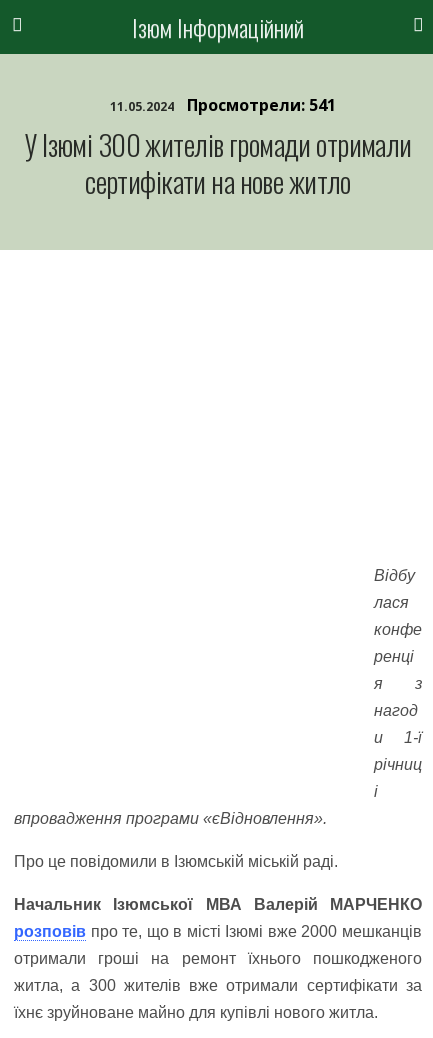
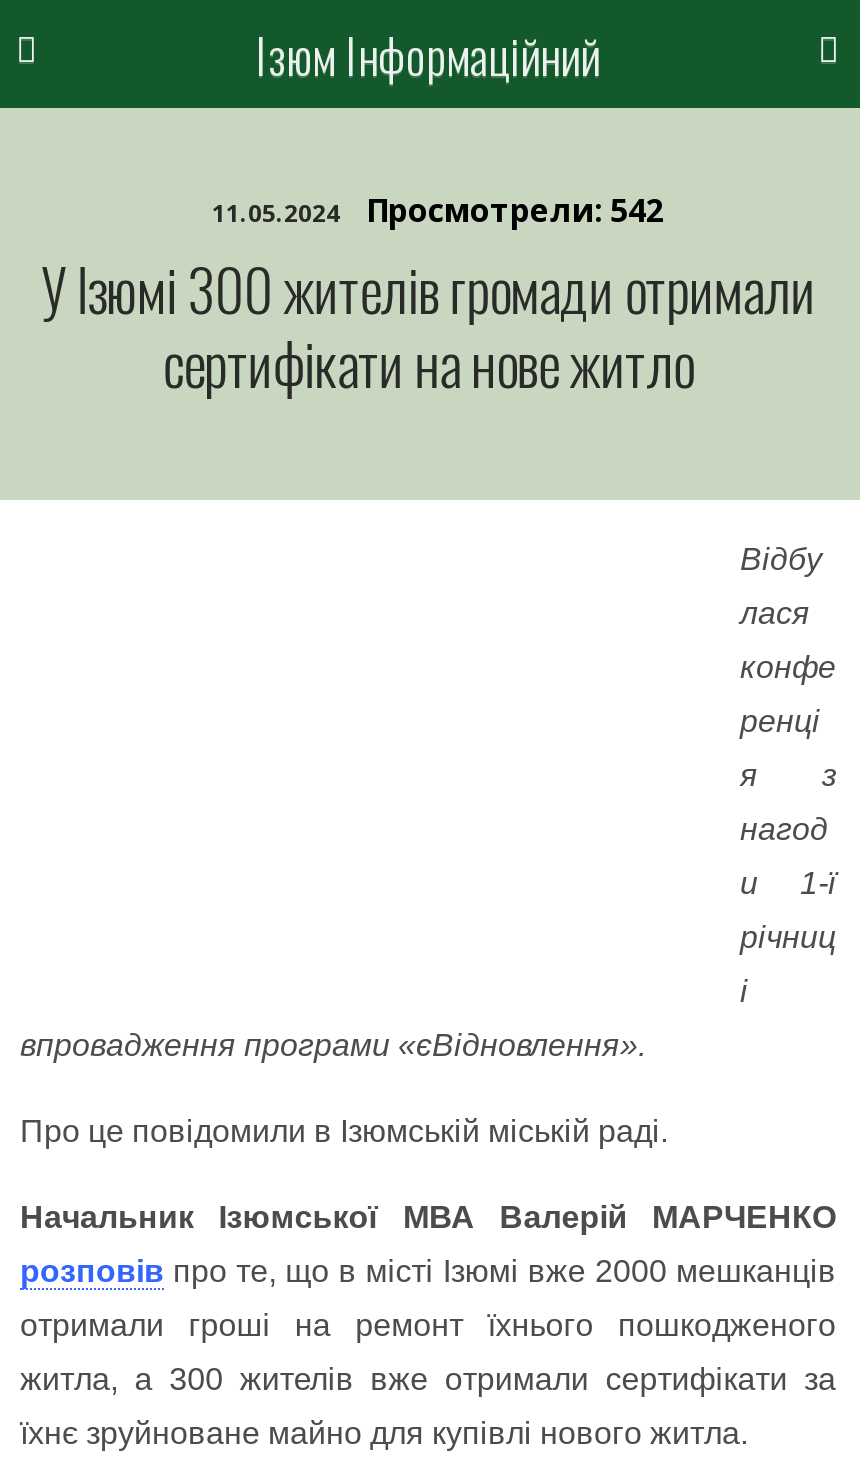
- 11.05.2024 Просмотрели: 541
+ 11.05.2024 Просмотрели: 542
